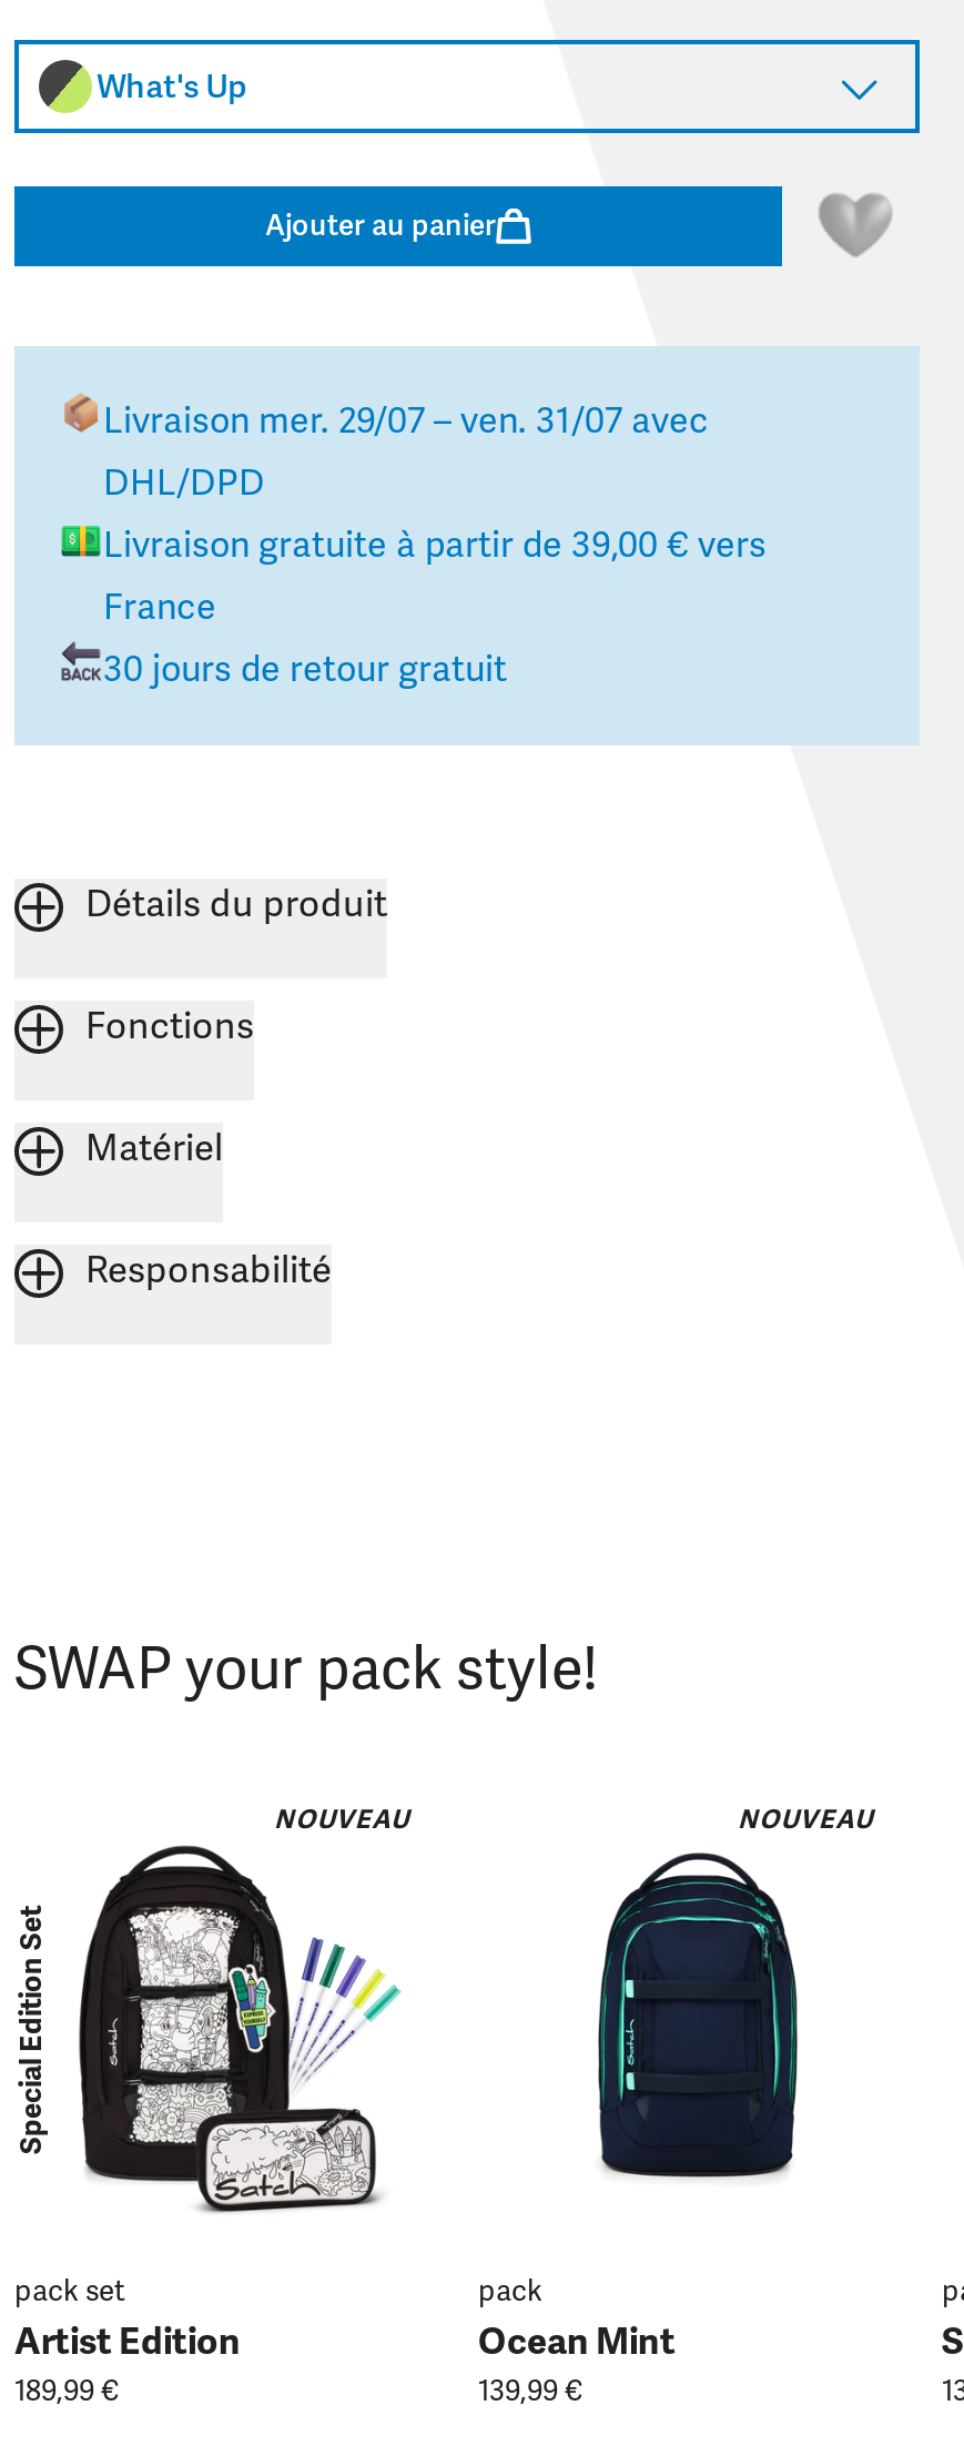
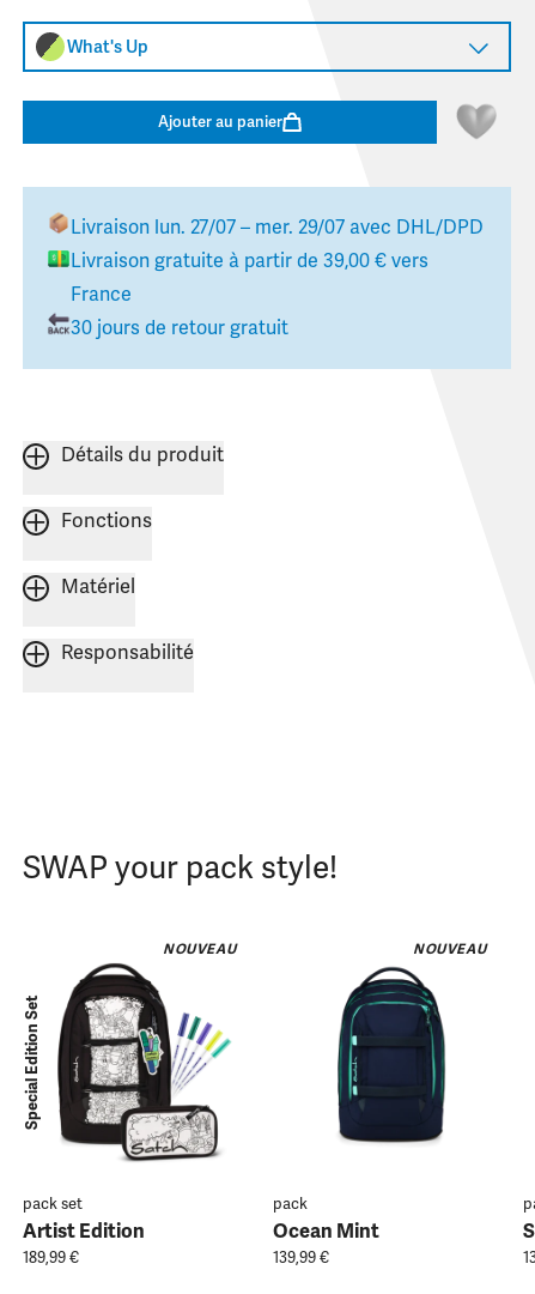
- Livraison mer. 29/07 – ven. 31/07 avec
- DHL/DPD
+ Livraison lun. 27/07 – mer. 29/07 avec DHL/DPD
